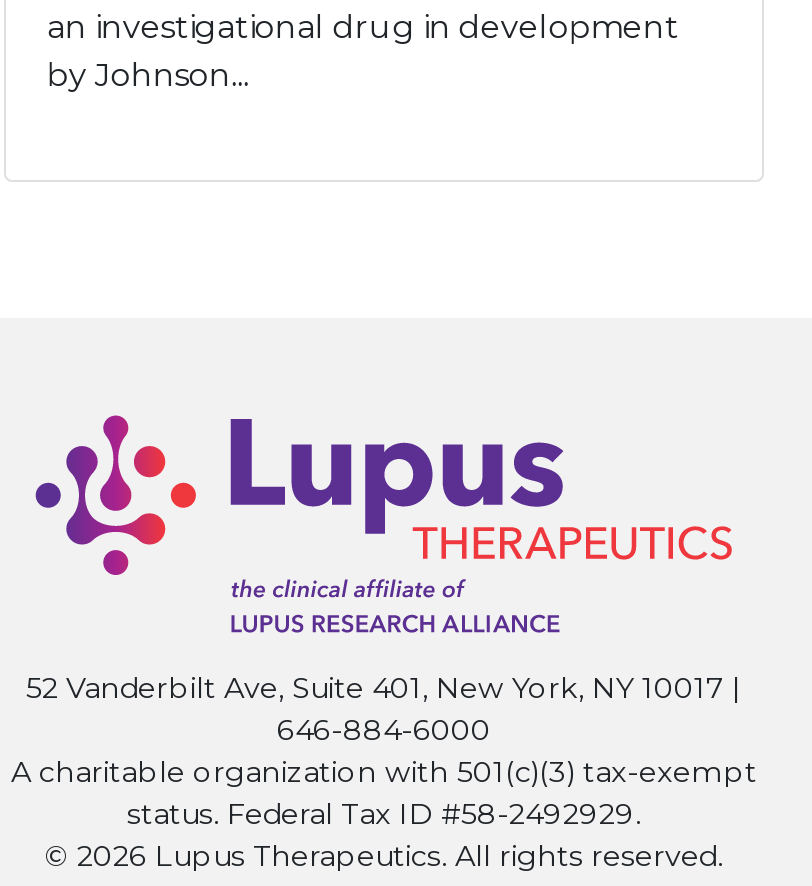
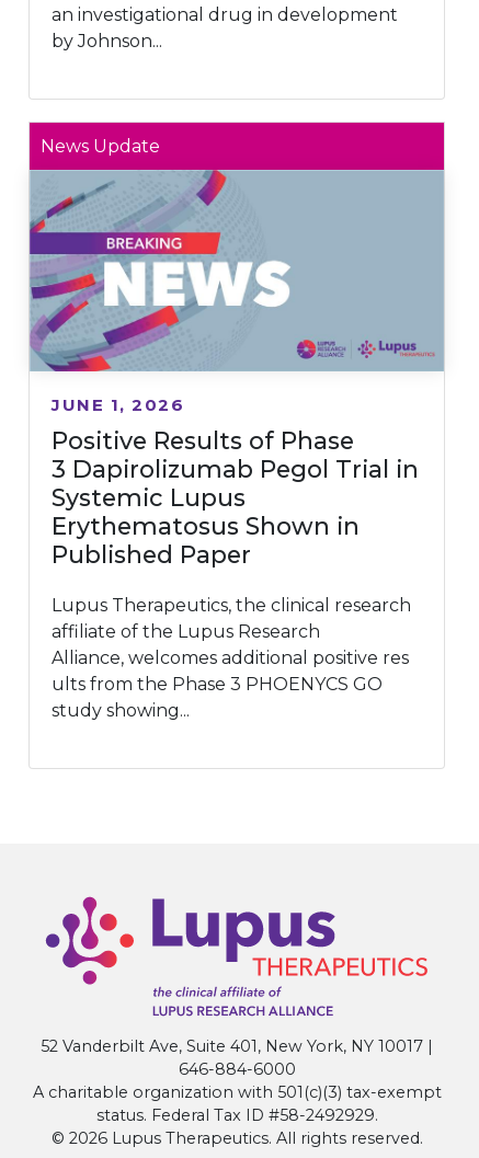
+ [image]
+ News Update

+ Positive Results of Phase
+ 3 Dapirolizumab Pegol Trial in
+ Systemic Lupus
+ Erythematosus Shown in
+ Published Paper

+ JUNE 1, 2026

+ Lupus Therapeutics, the clinical research
+ affiliate of the Lupus Research
+ Alliance, welcomes additional positive res
+ ults from the Phase 3 PHOENYCS GO
+ study showing...
